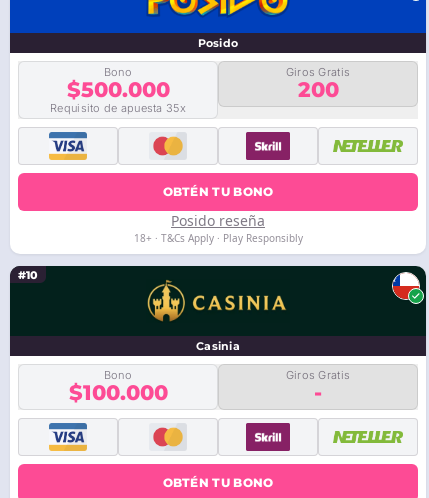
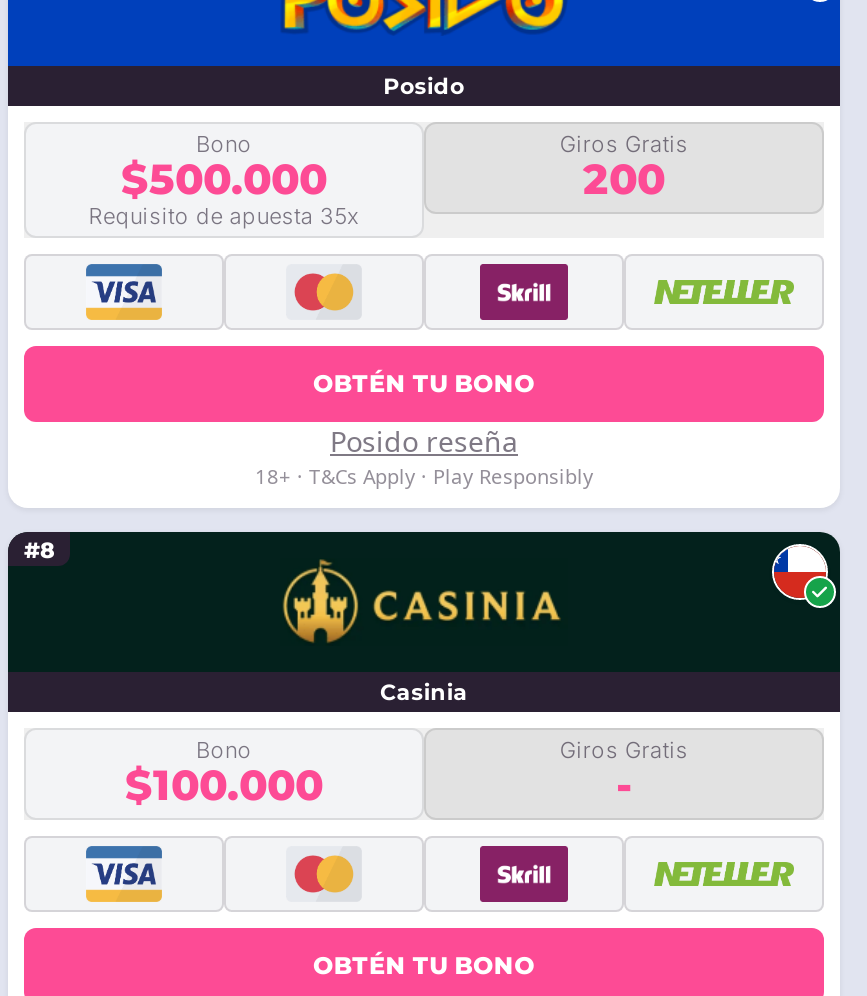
- #10
+ #8
